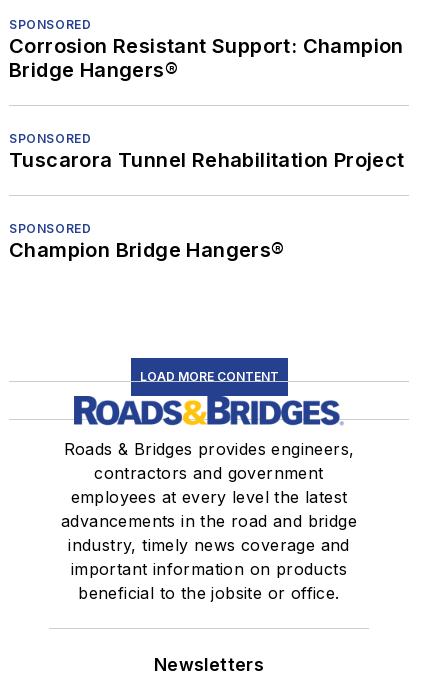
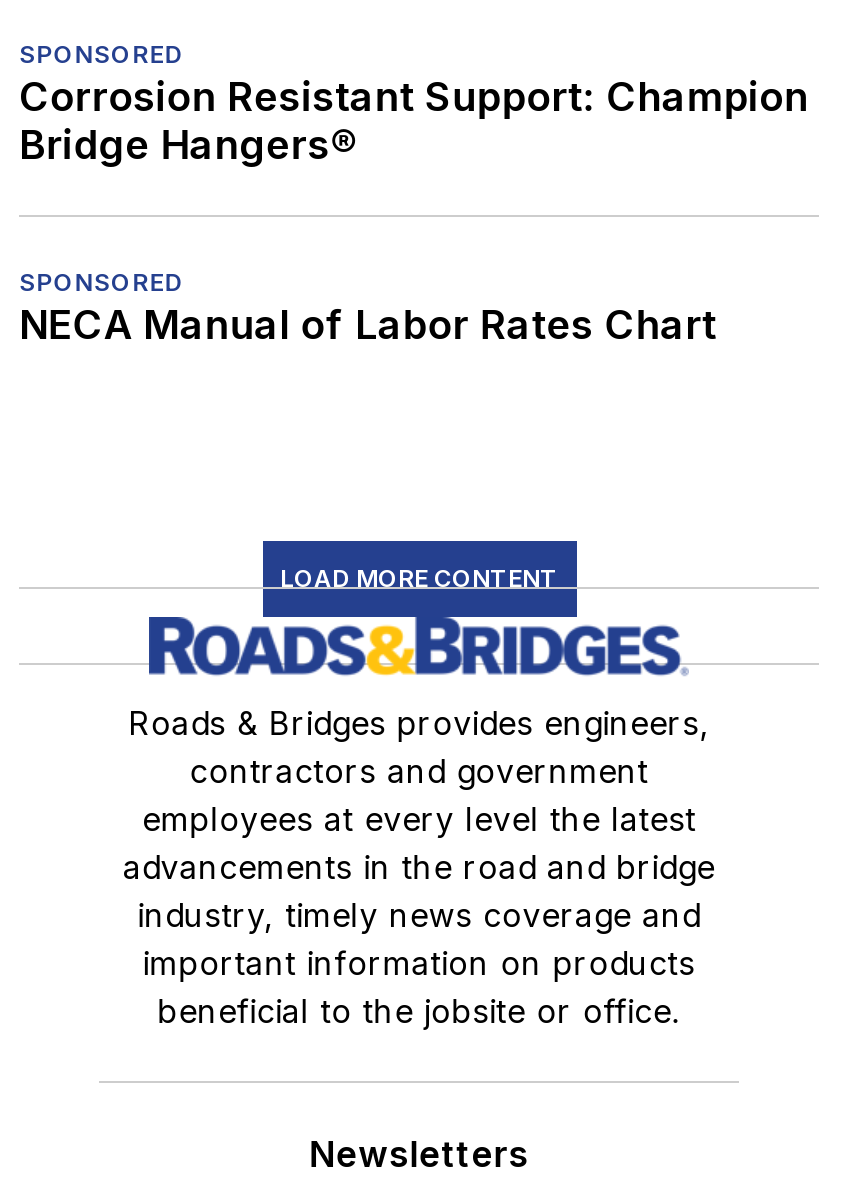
- Tuscarora Tunnel Rehabilitation Project
- SPONSORED
- Champion Bridge Hangers®
+ NECA Manual of Labor Rates Chart
